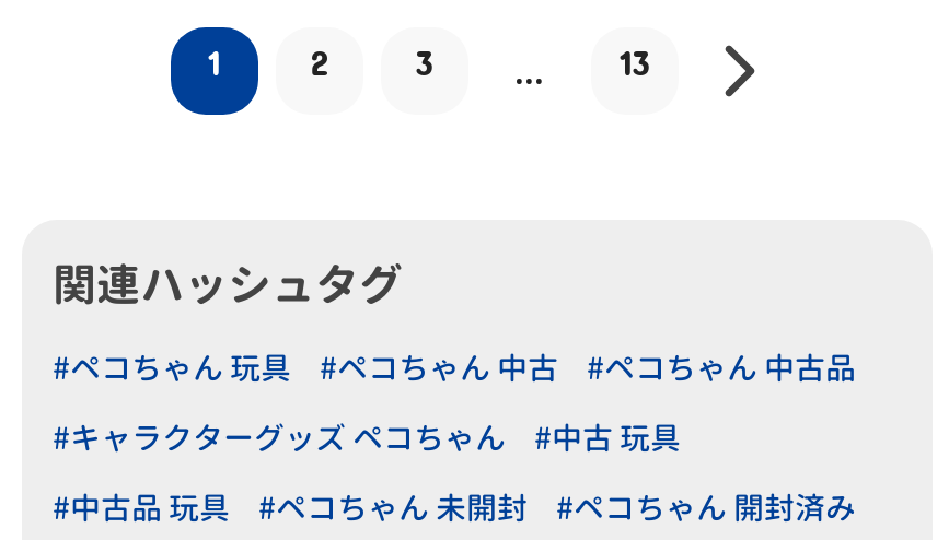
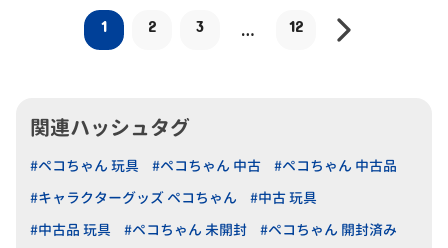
- 13
+ 12
